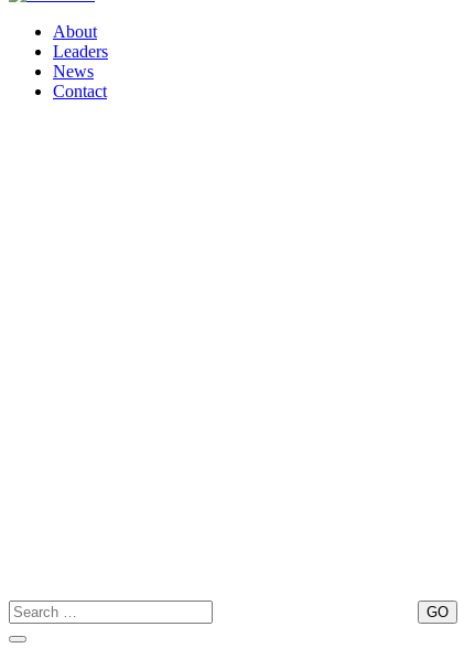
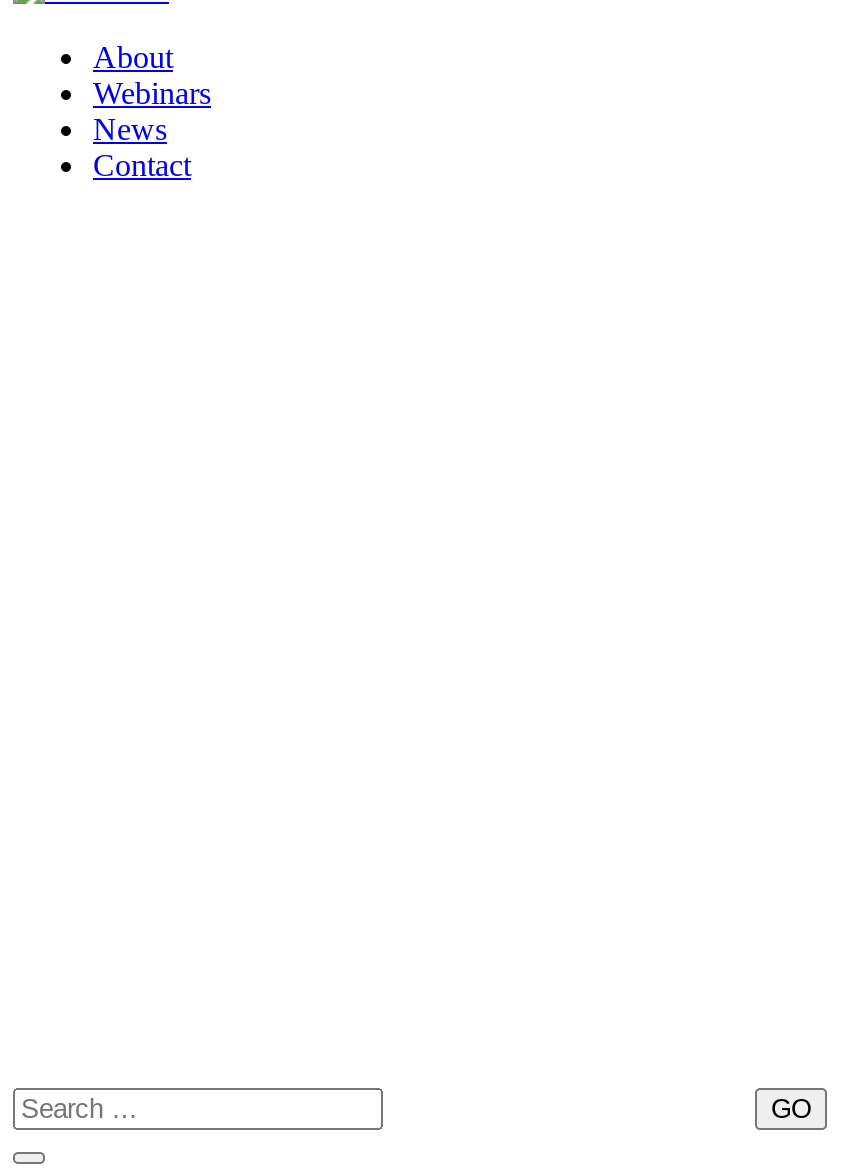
- Leaders
+ Webinars
